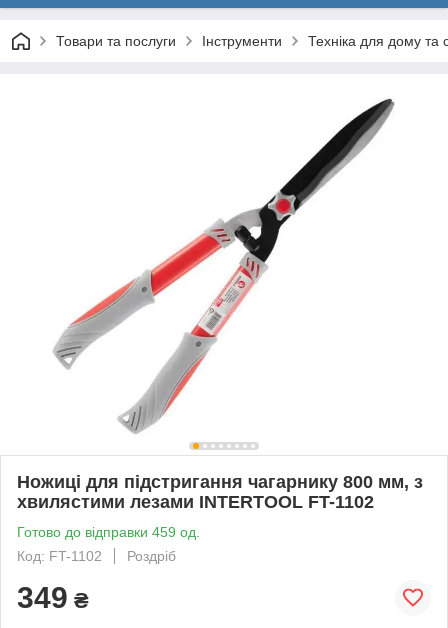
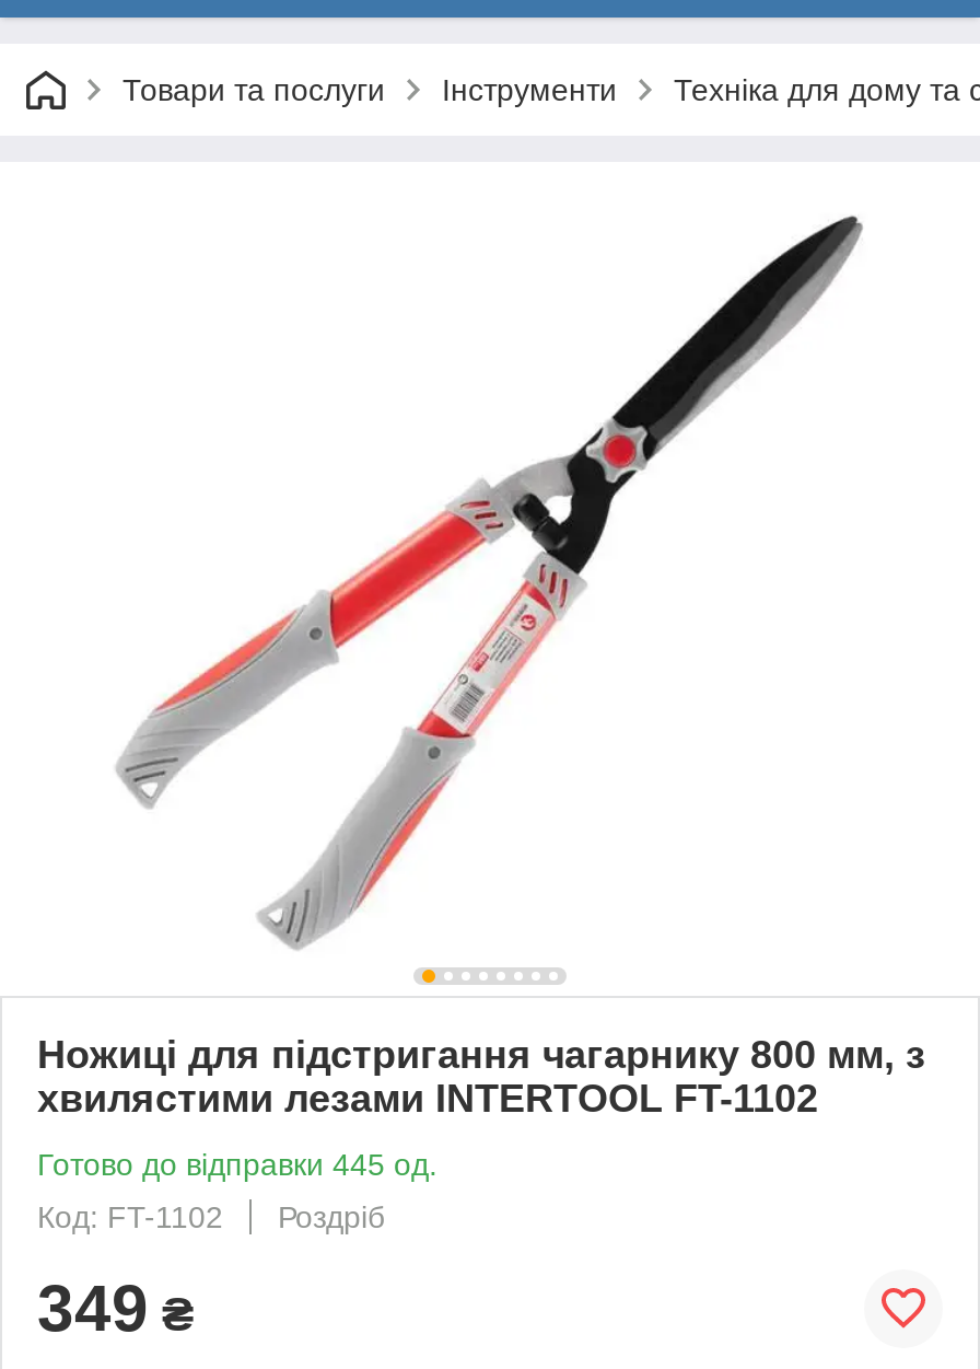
- Готово до відправки 459 од.
+ Готово до відправки 445 од.
